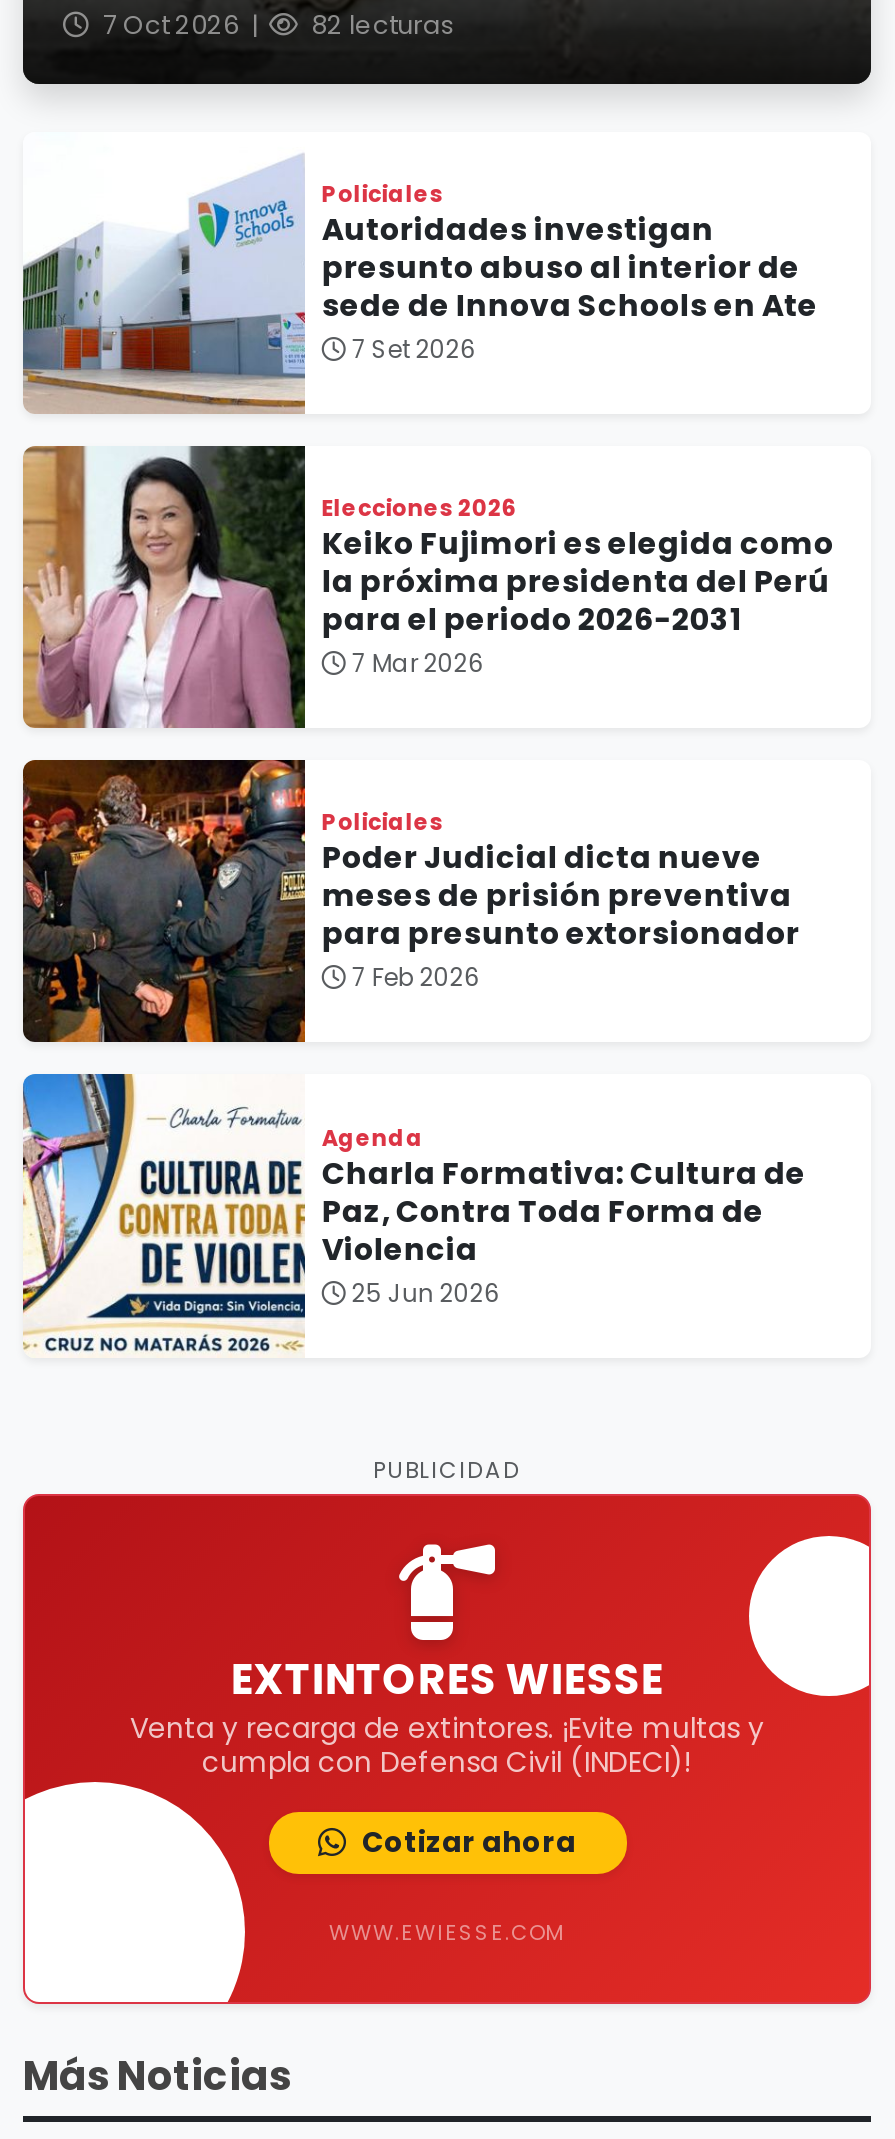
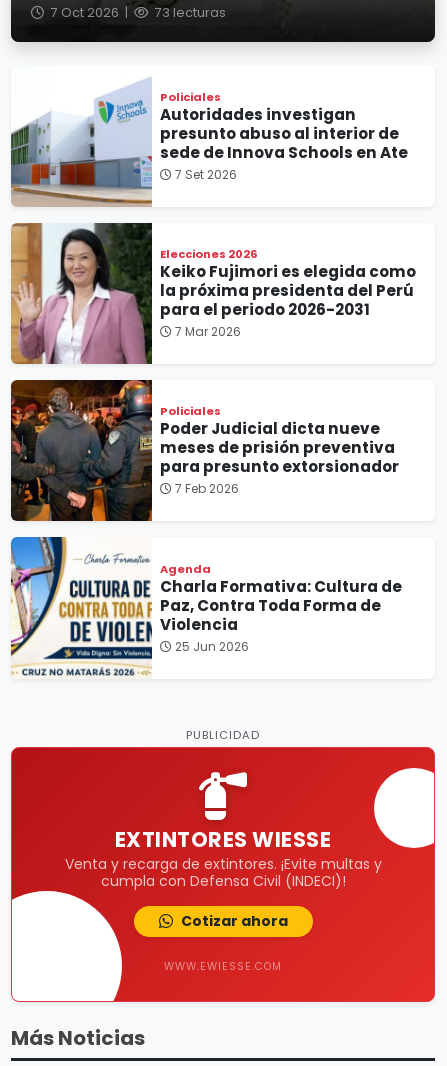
- 82 lecturas
+ 73 lecturas
